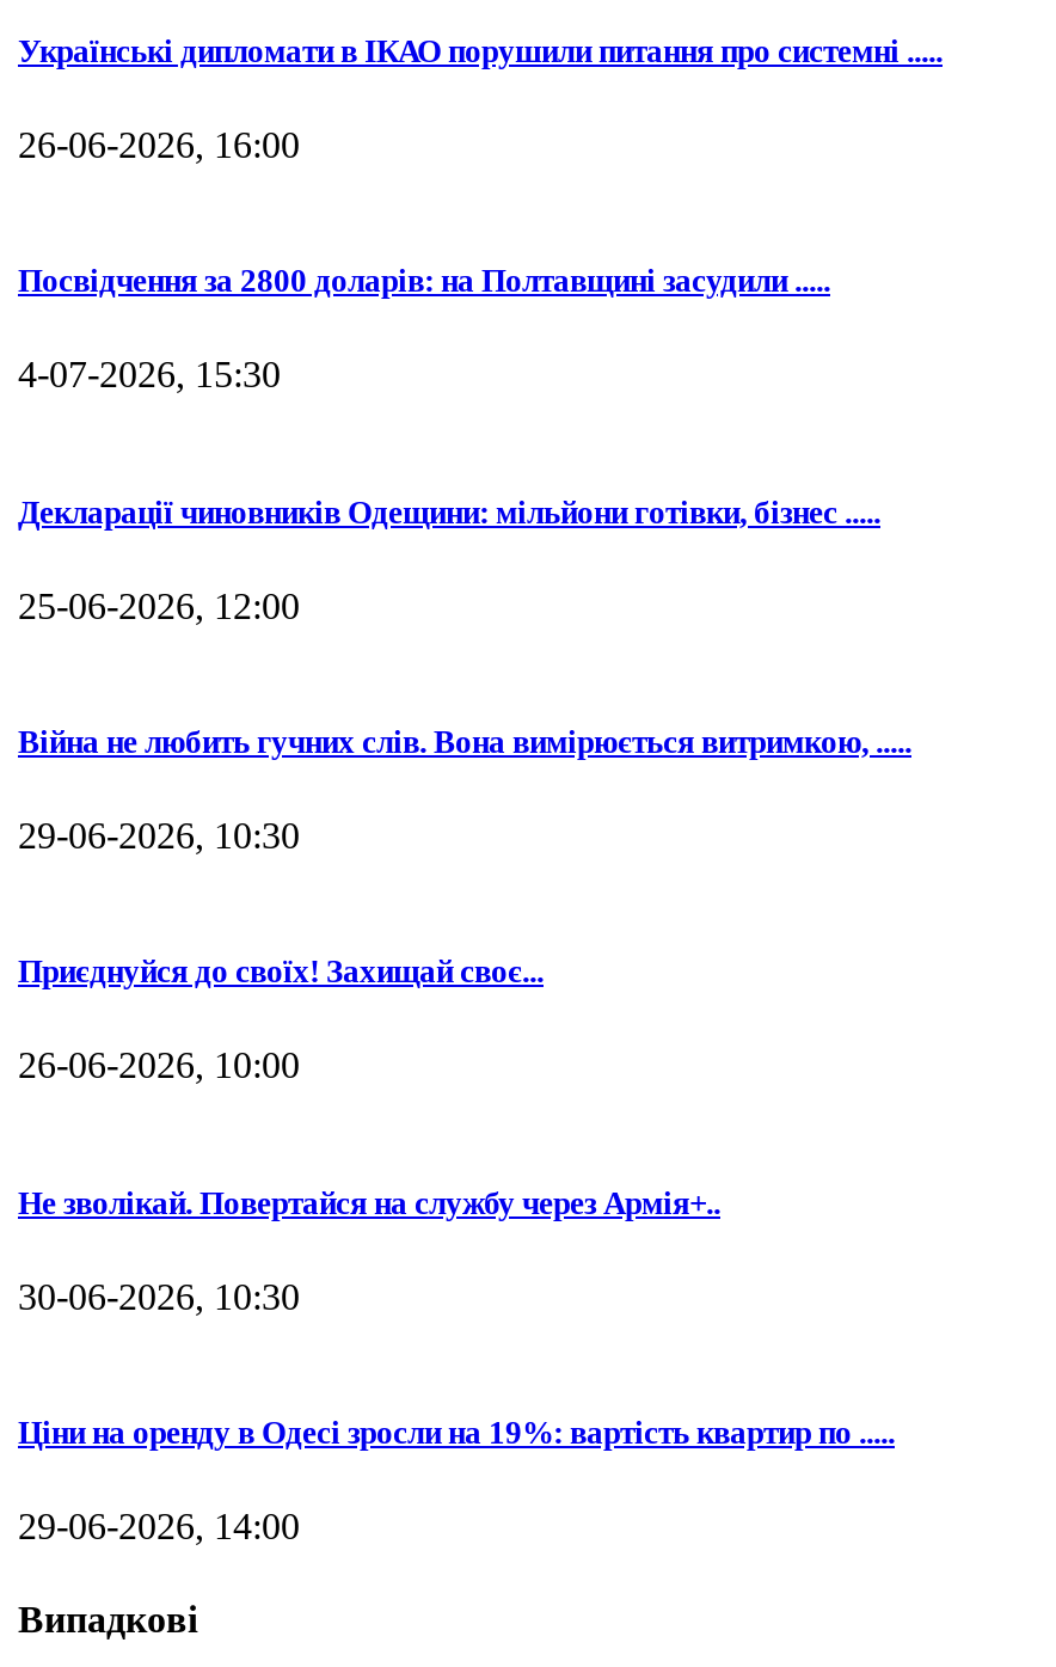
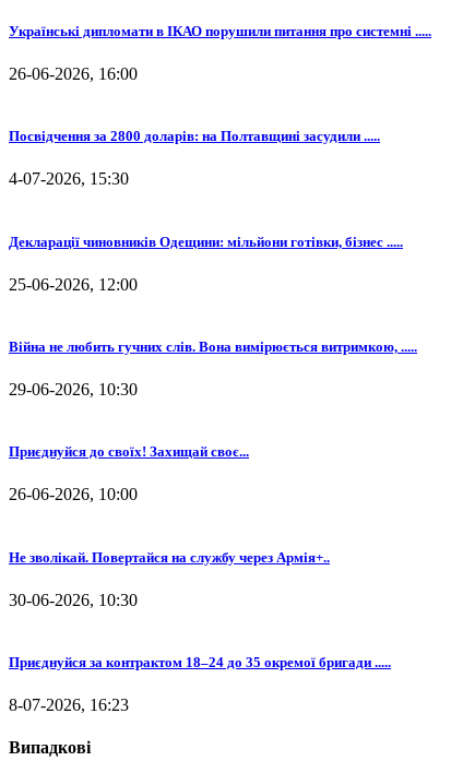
- Ціни на оренду в Одесі зросли на 19%: вартість квартир по .....
+ Приєднуйся за контрактом 18–24 до 35 окремої бригади .....

- 29-06-2026, 14:00
+ 8-07-2026, 16:23
